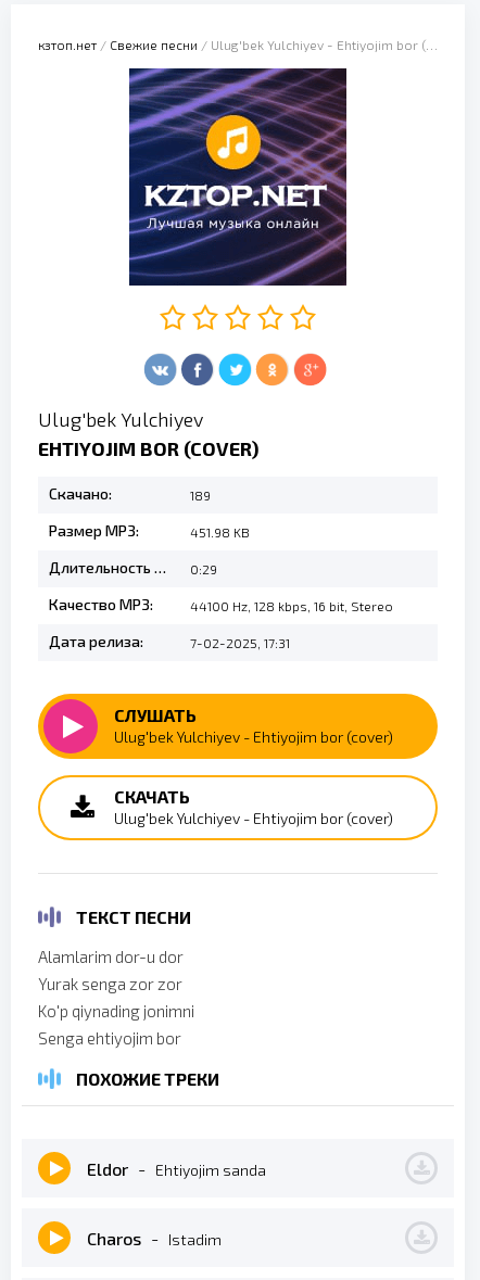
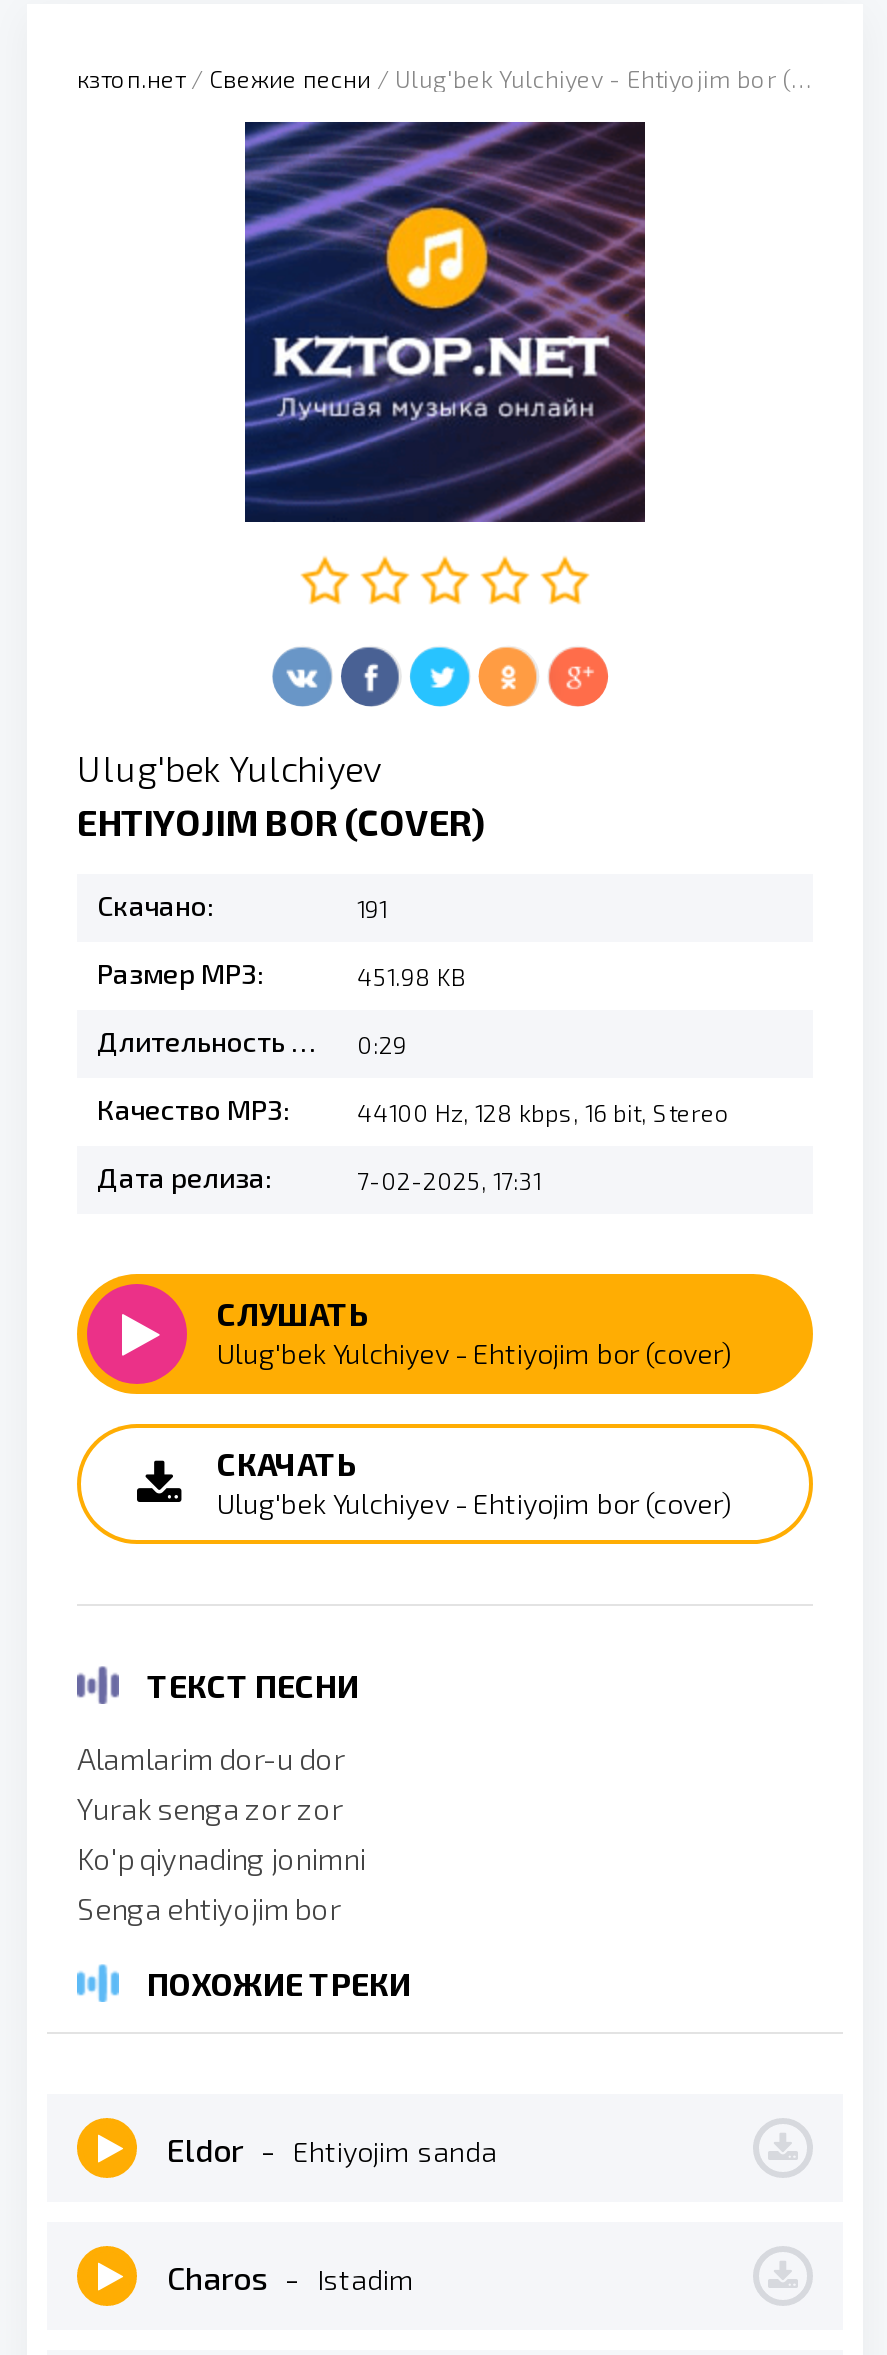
- 189
+ 191
